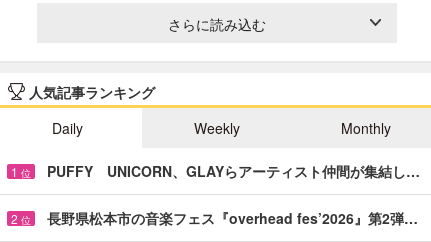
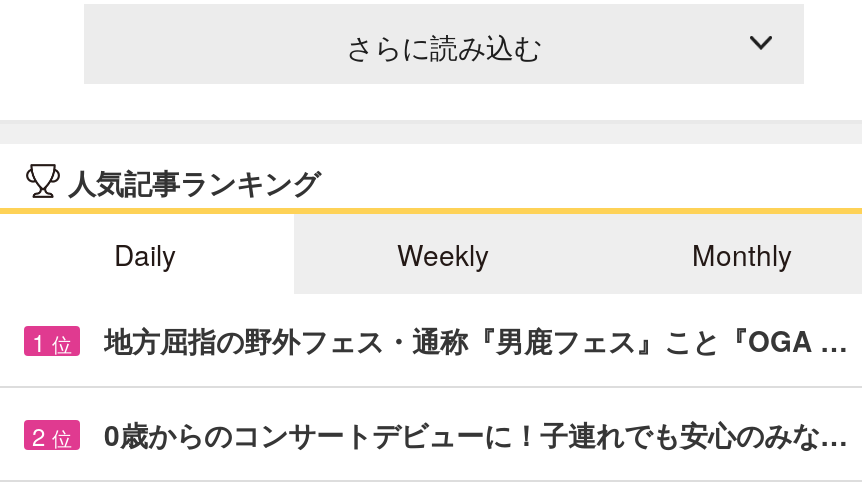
- PUFFY UNICORN、GLAYらアーティスト仲間が集結し…
+ 地方屈指の野外フェス・通称『男鹿フェス』こと『OGA …

- 長野県松本市の音楽フェス『overhead fes’2026』第2弾…
+ 0歳からのコンサートデビューに！子連れでも安心のみな…
